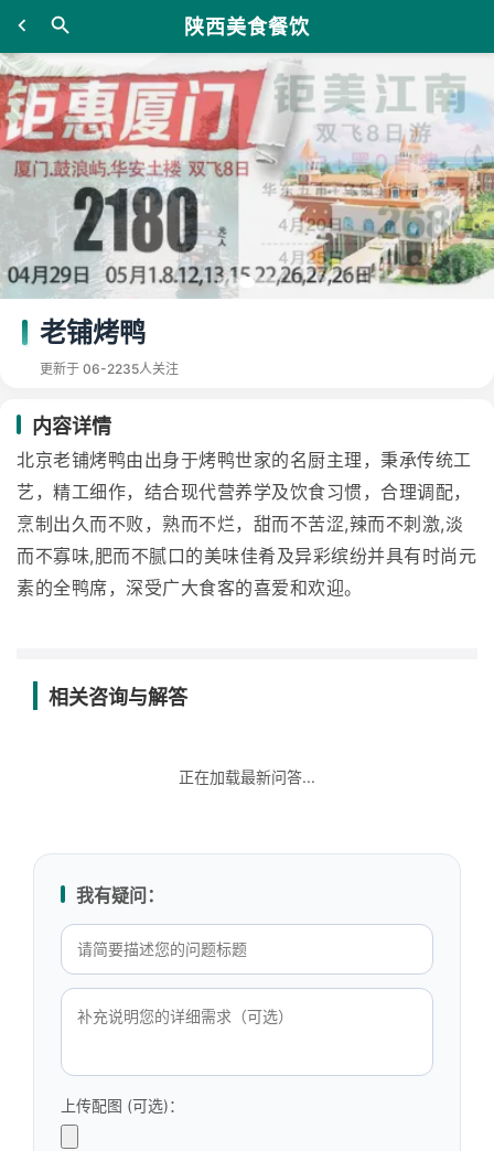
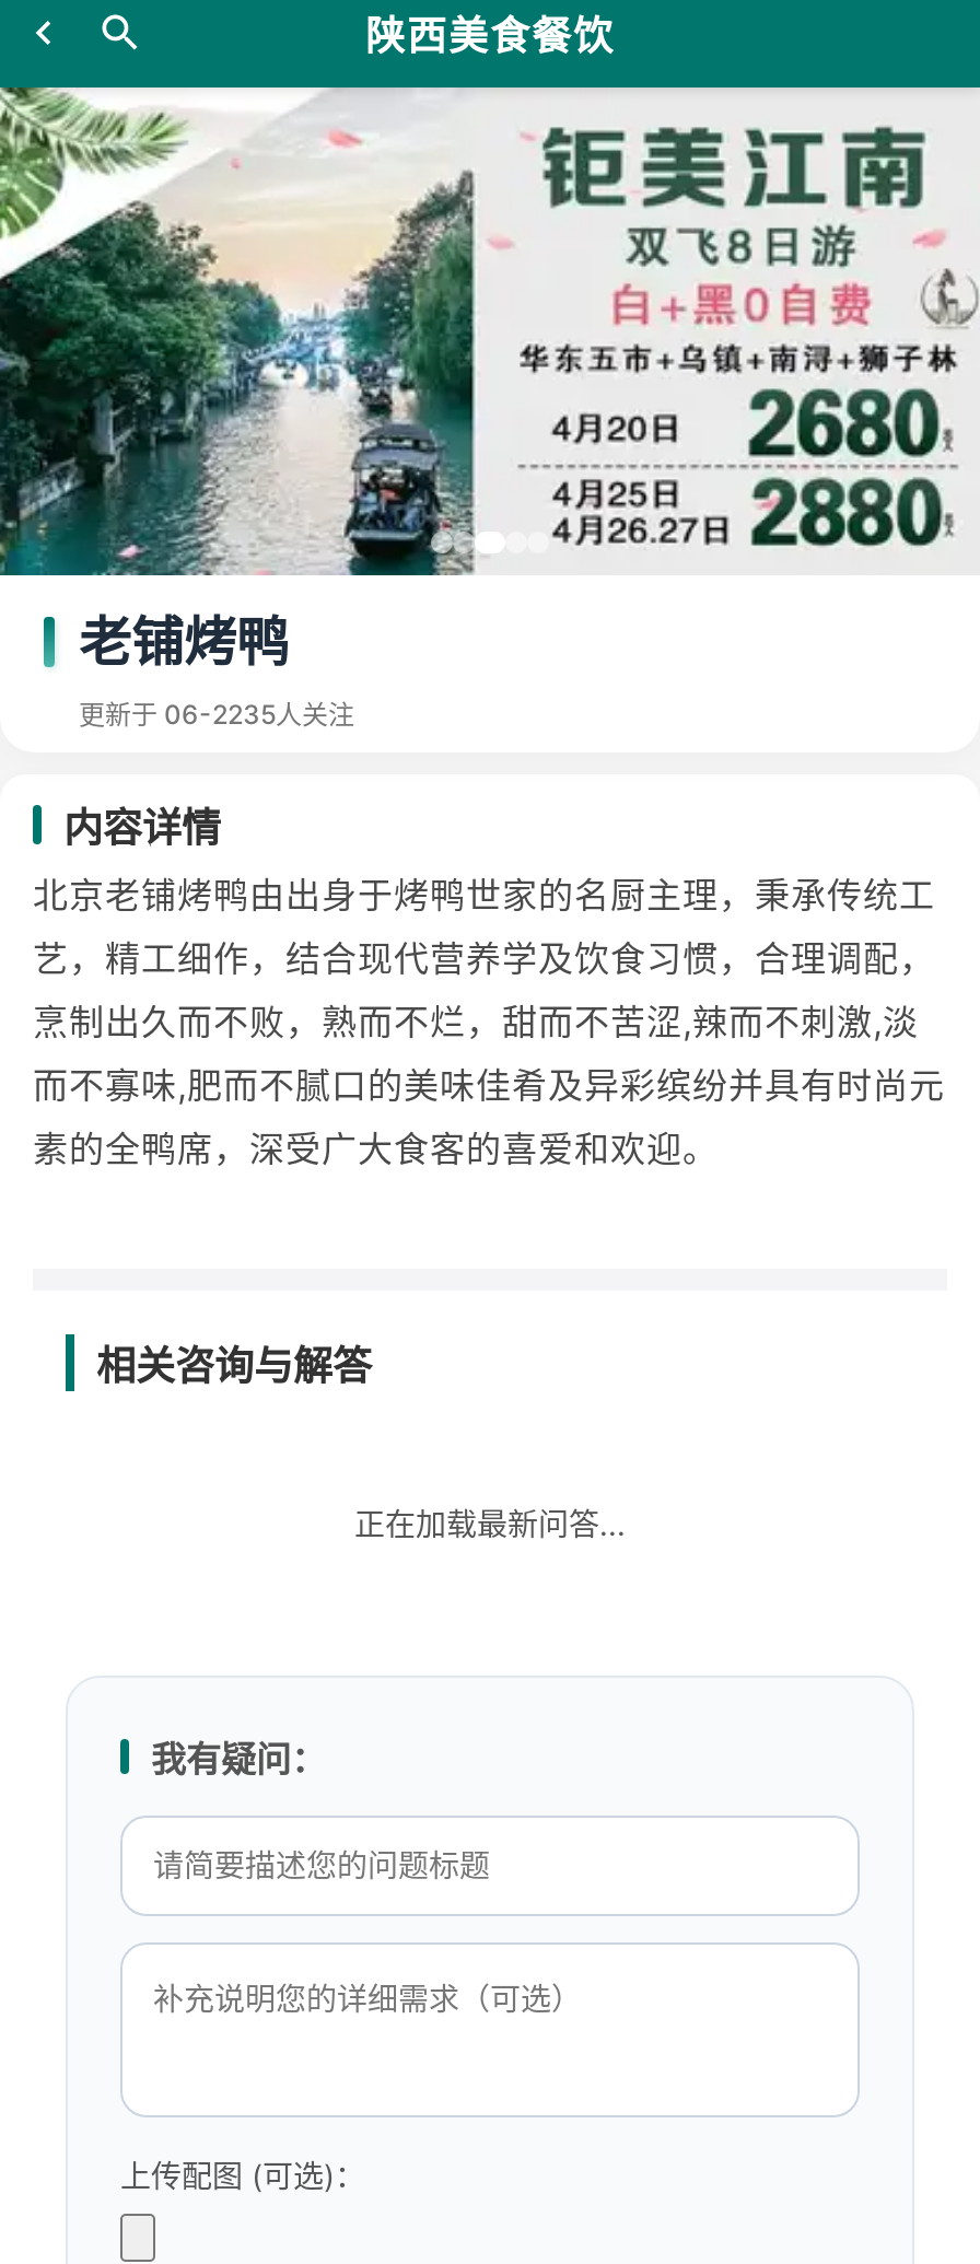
- [image]
+ [image]
